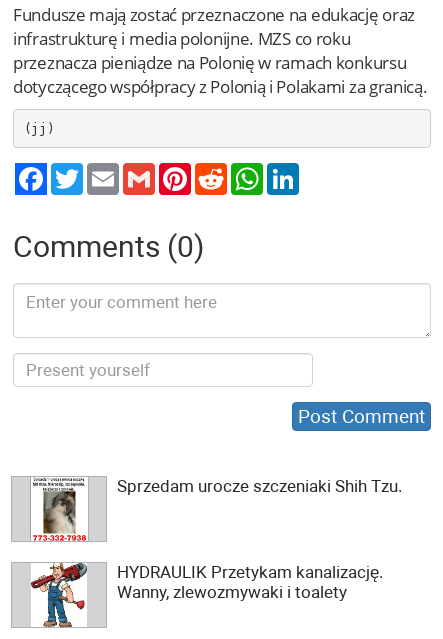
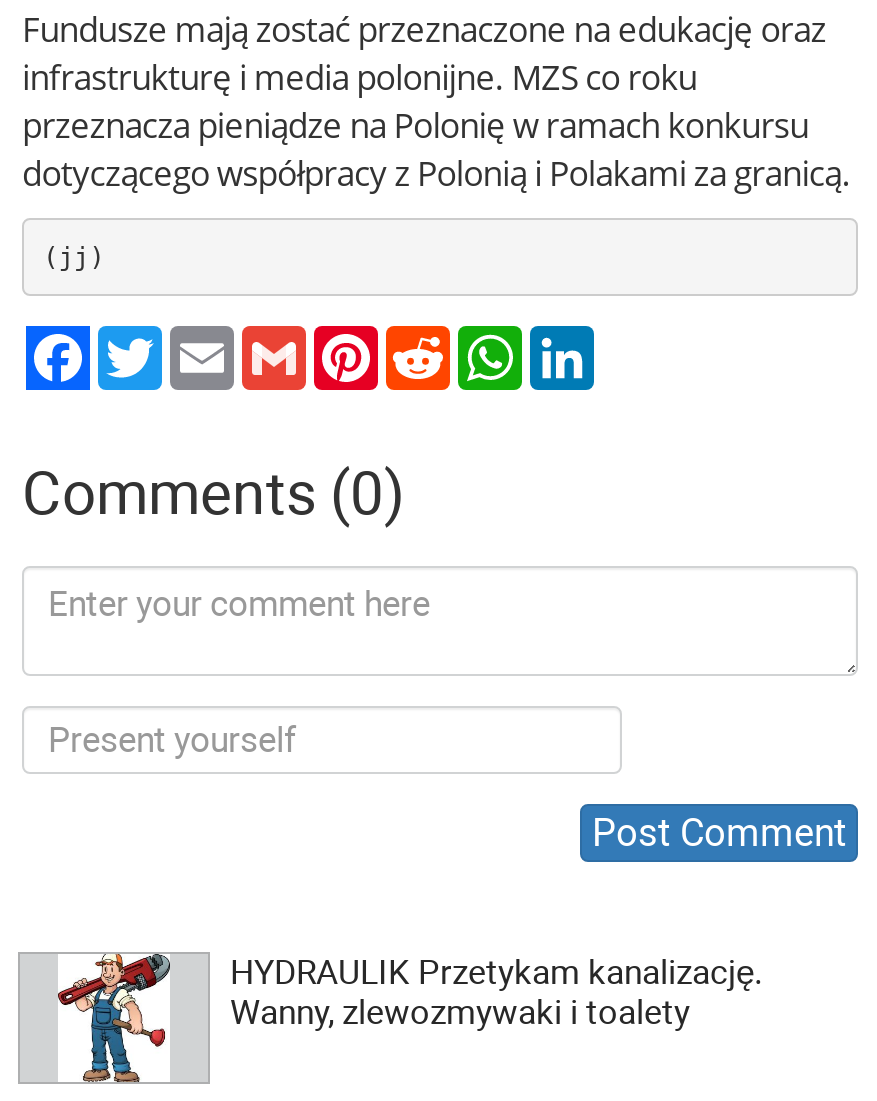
- [image]
- Sprzedam urocze szczeniaki Shih Tzu.
